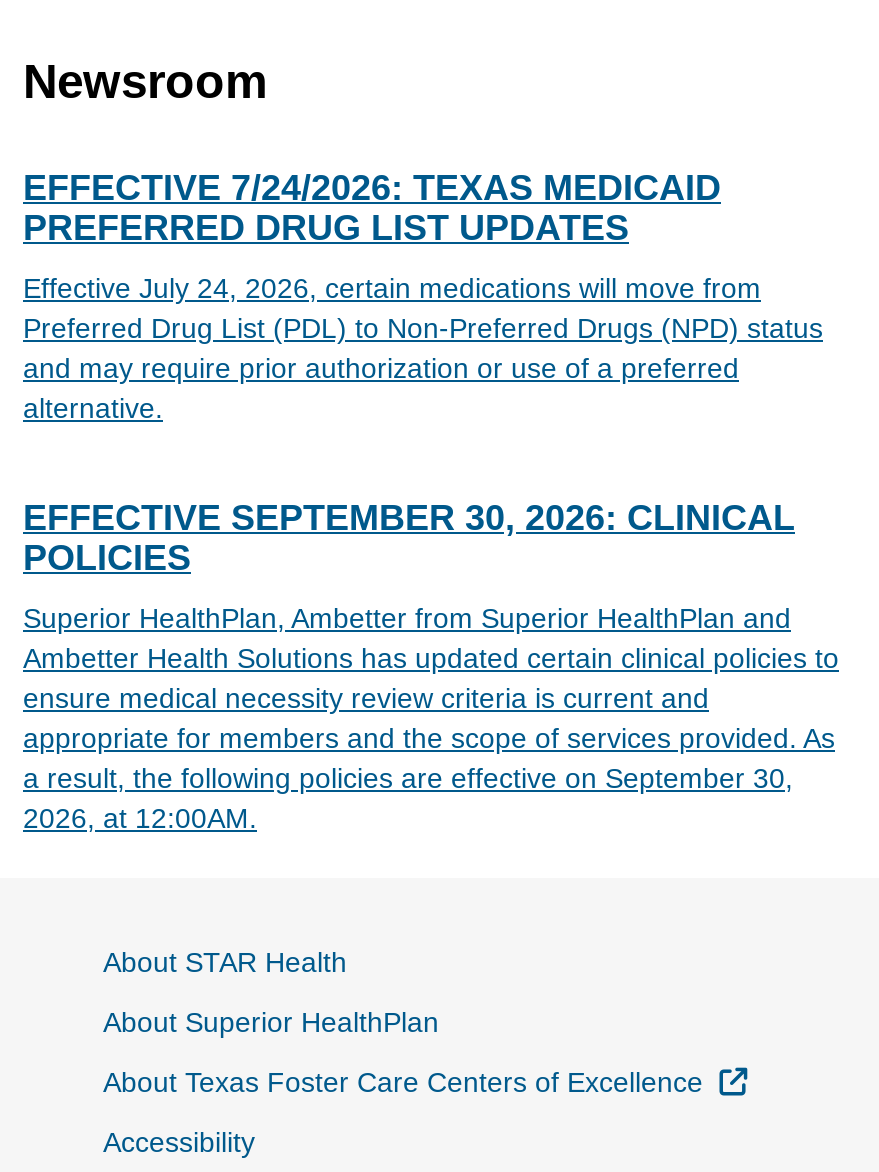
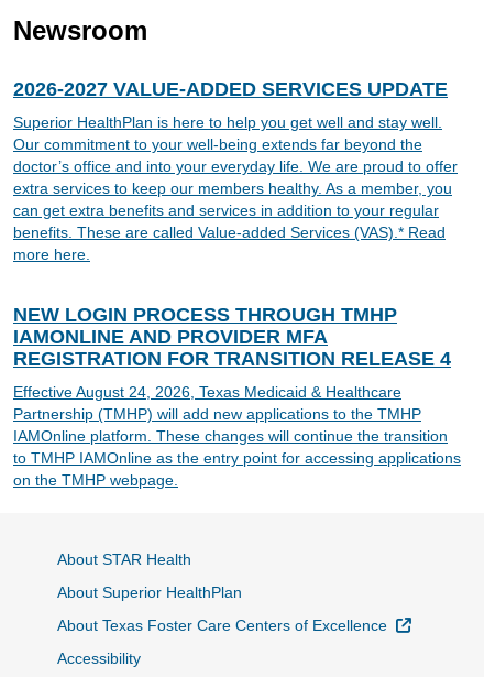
- EFFECTIVE 7/24/2026: TEXAS MEDICAID
- PREFERRED DRUG LIST UPDATES
+ 2026-2027 VALUE-ADDED SERVICES UPDATE

- Effective July 24, 2026, certain medications will move from
- Preferred Drug List (PDL) to Non-Preferred Drugs (NPD) status
- and may require prior authorization or use of a preferred
- alternative.
+ Superior HealthPlan is here to help you get well and stay well.
+ Our commitment to your well-being extends far beyond the
+ doctor’s office and into your everyday life. We are proud to offer
+ extra services to keep our members healthy. As a member, you
+ can get extra benefits and services in addition to your regular
+ benefits. These are called Value-added Services (VAS).* Read
+ more here.

- EFFECTIVE SEPTEMBER 30, 2026: CLINICAL
- POLICIES
+ NEW LOGIN PROCESS THROUGH TMHP
+ IAMONLINE AND PROVIDER MFA
+ REGISTRATION FOR TRANSITION RELEASE 4

- Superior HealthPlan, Ambetter from Superior HealthPlan and
- Ambetter Health Solutions has updated certain clinical policies to
- ensure medical necessity review criteria is current and
- appropriate for members and the scope of services provided. As
- a result, the following policies are effective on September 30,
- 2026, at 12:00AM.
+ Effective August 24, 2026, Texas Medicaid & Healthcare
+ Partnership (TMHP) will add new applications to the TMHP
+ IAMOnline platform. These changes will continue the transition
+ to TMHP IAMOnline as the entry point for accessing applications
+ on the TMHP webpage.
